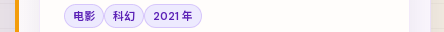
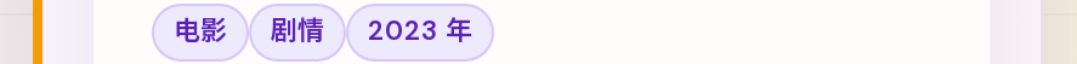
- 科幻
- 2021年
+ 剧情
+ 2023年
